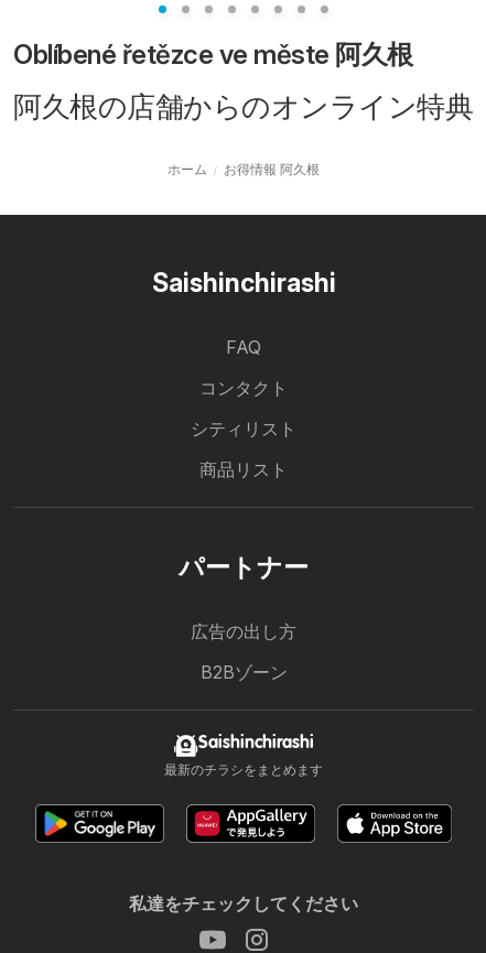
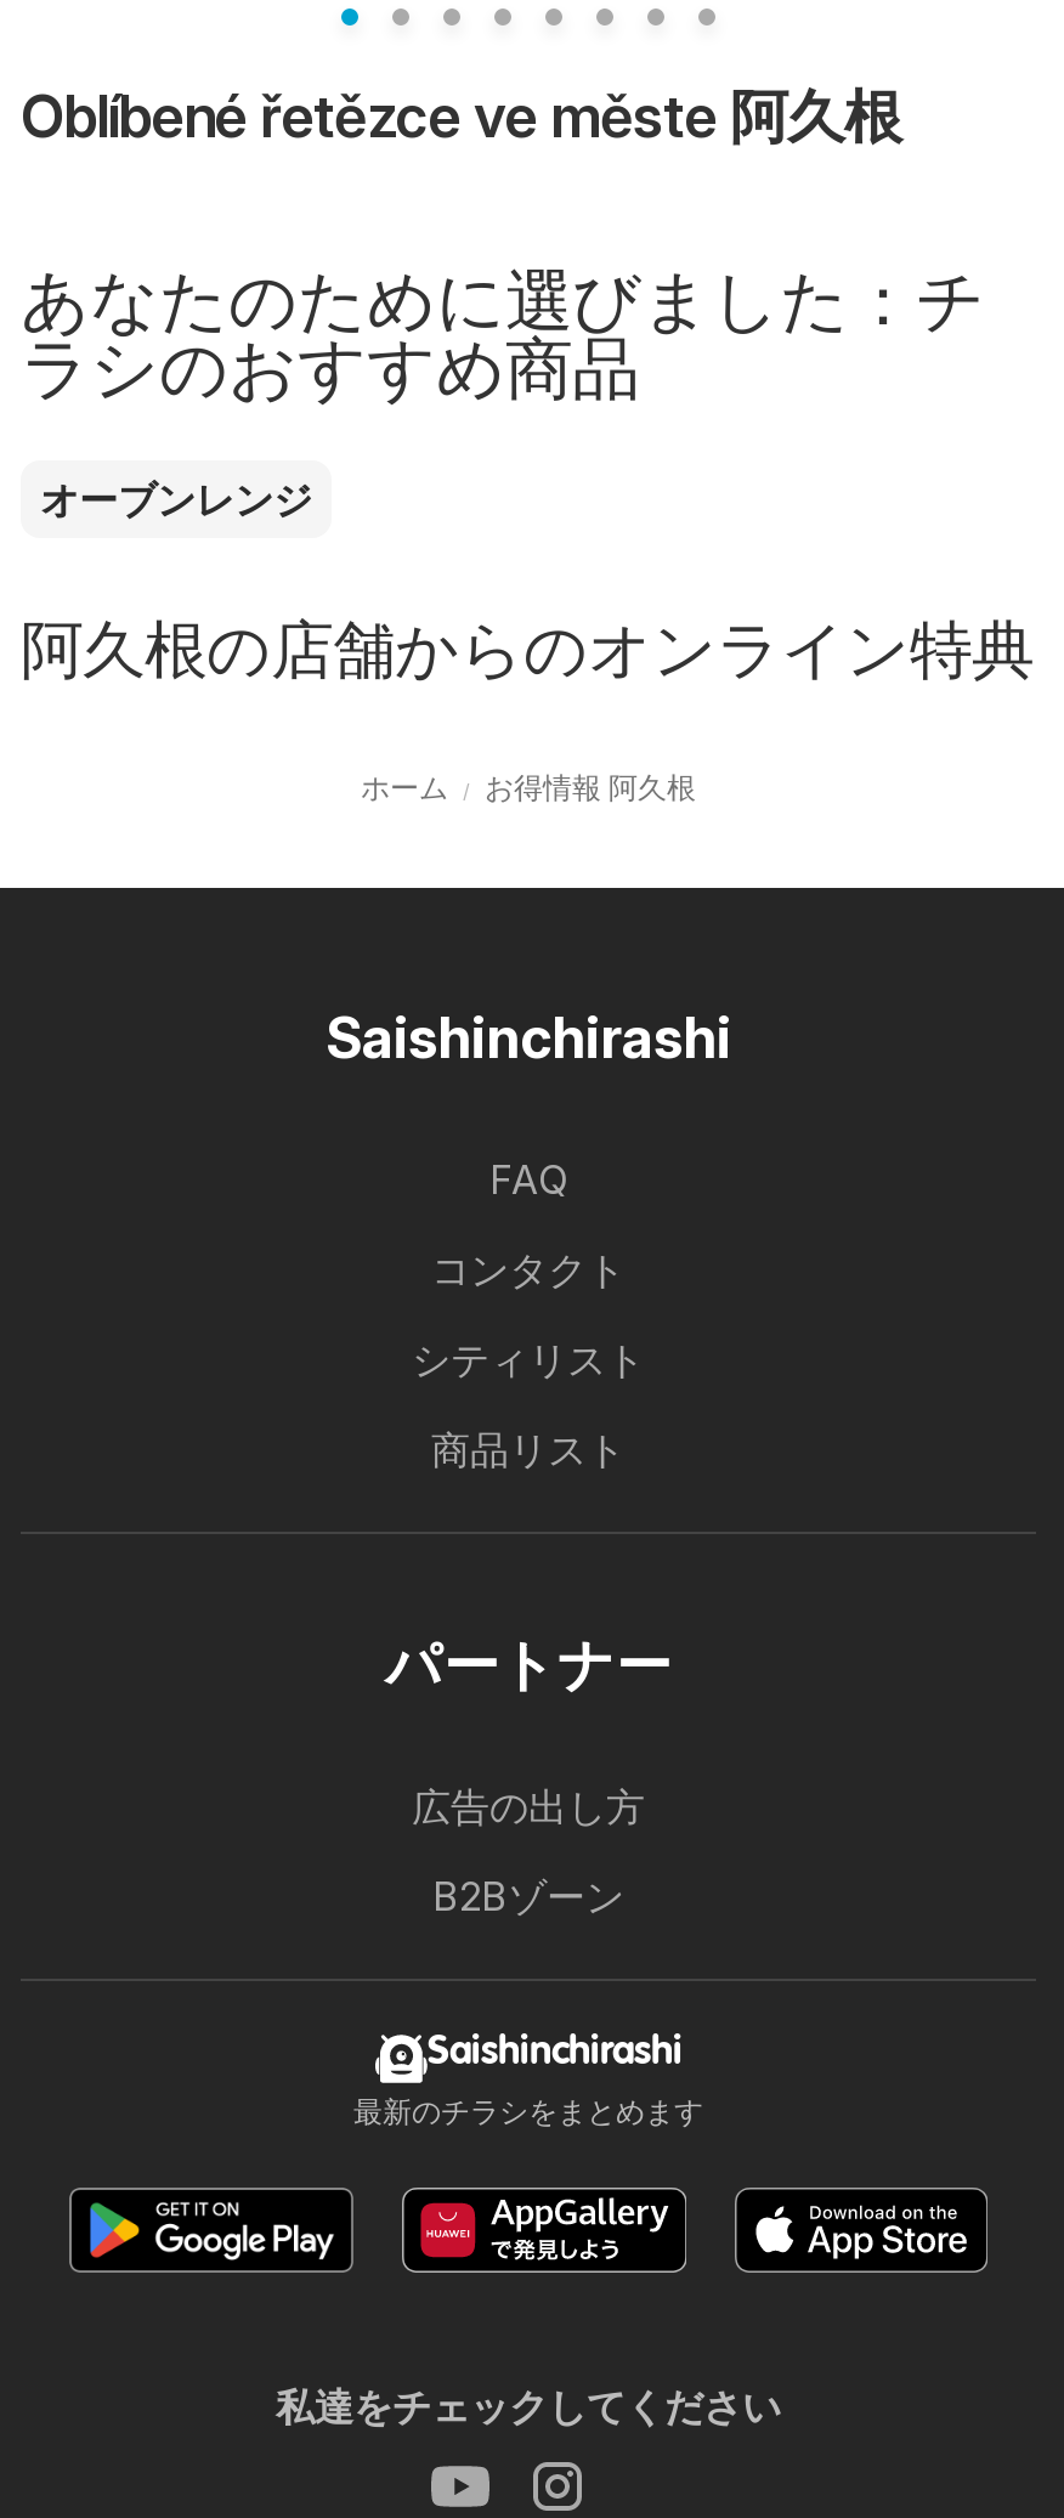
+ あなたのために選びました：チ
+ ラシのおすすめ商品
+ オーブンレンジ
